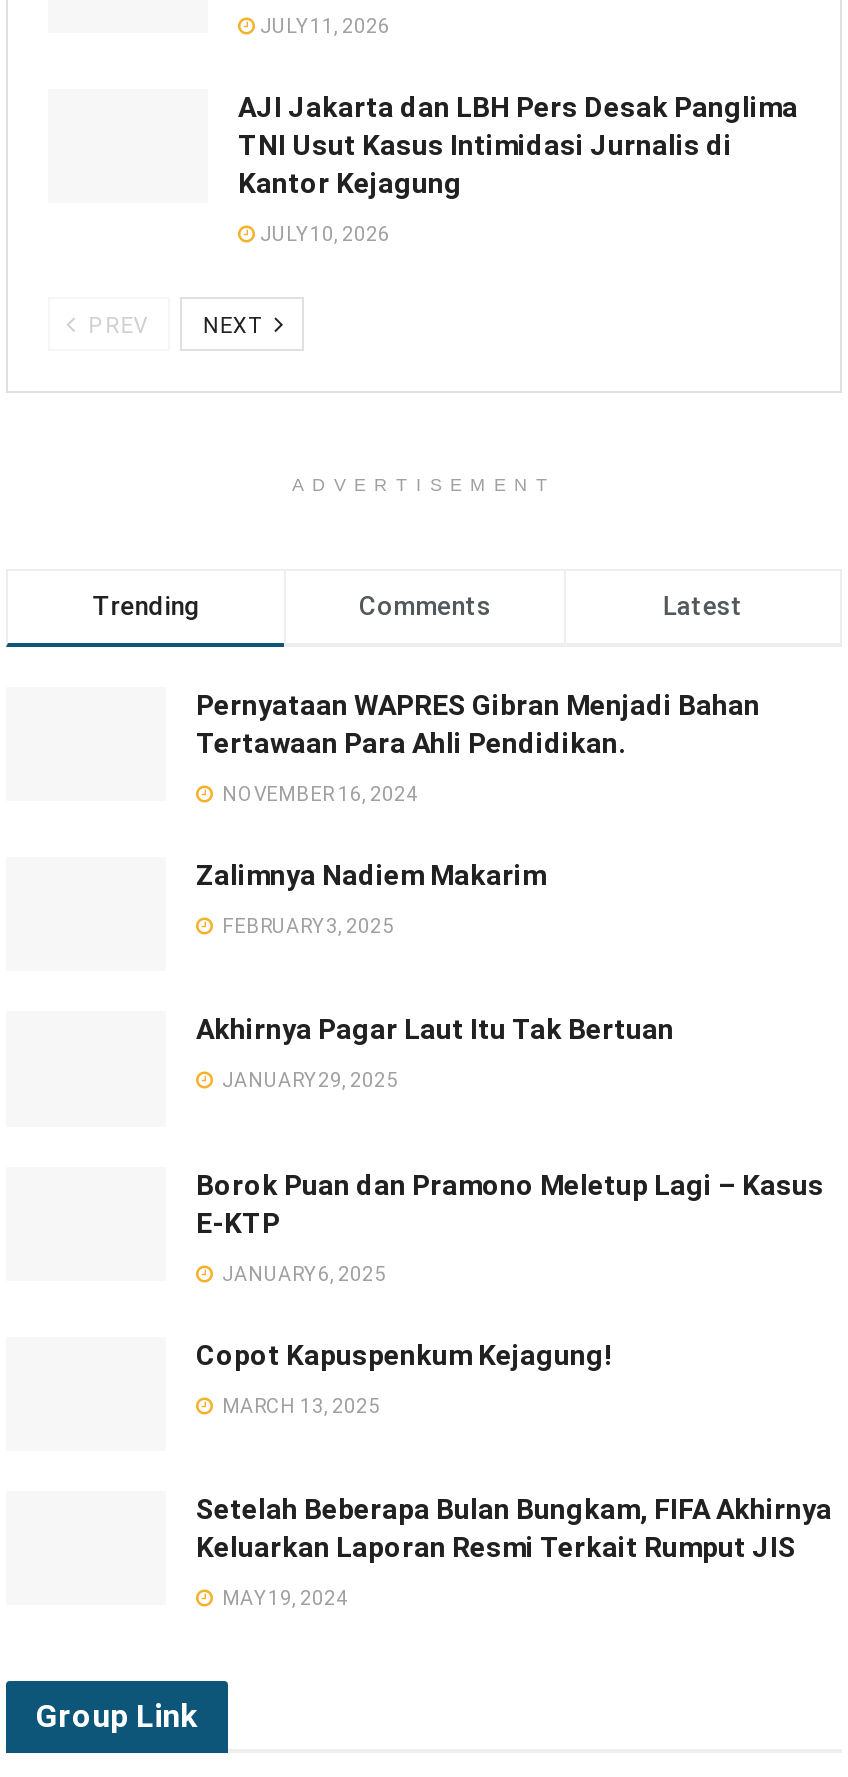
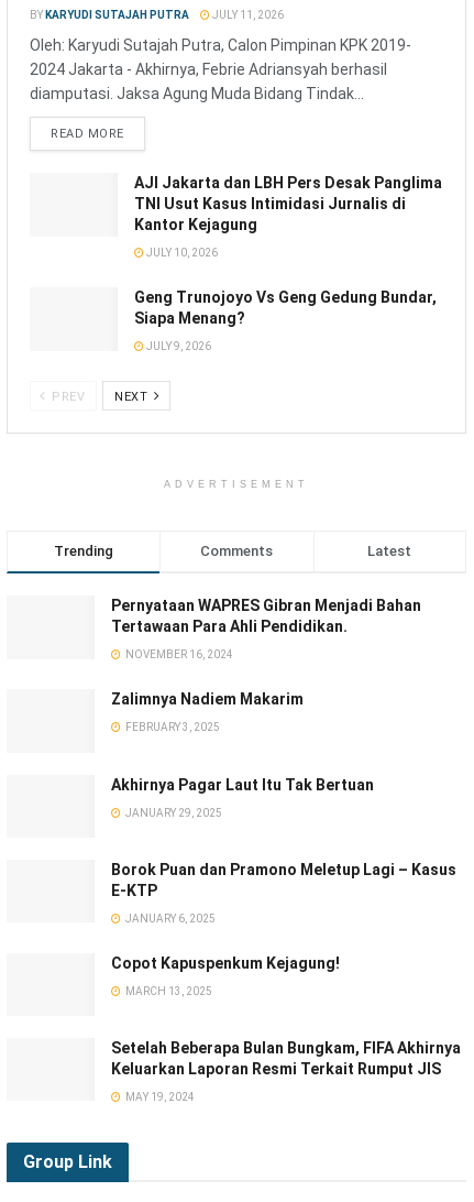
+ BY KARYUDI SUTAJAH PUTRA

+ Oleh: Karyudi Sutajah Putra, Calon Pimpinan KPK 2019-
+ 2024 Jakarta - Akhirnya, Febrie Adriansyah berhasil
+ diamputasi. Jaksa Agung Muda Bidang Tindak...
+ READ MORE

+ Geng Trunojoyo Vs Geng Gedung Bundar,
+ Siapa Menang?
+ JULY 9, 2026
